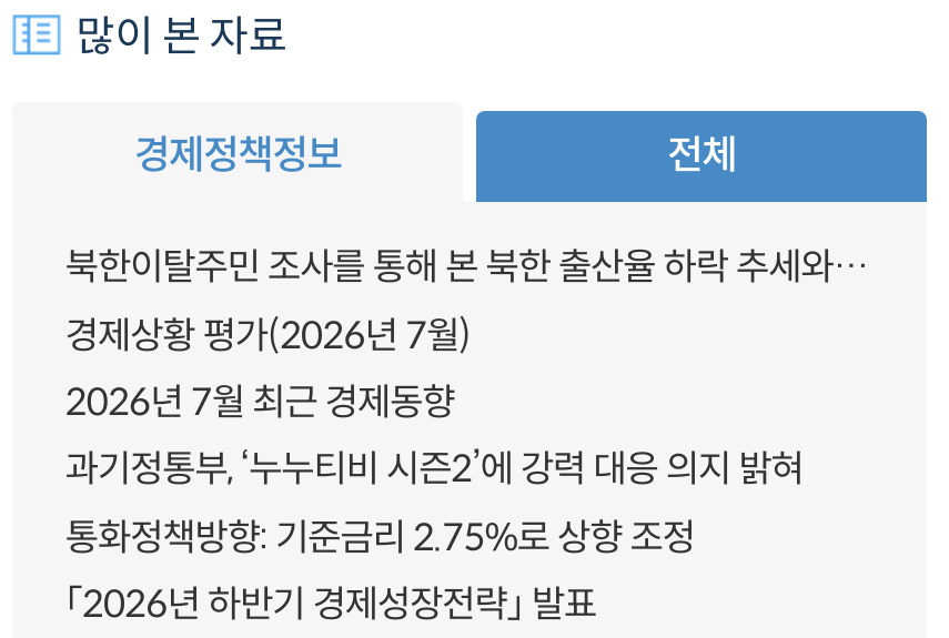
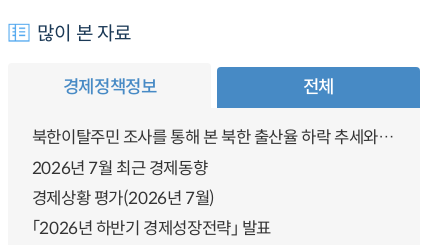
moved down: 경제상황 평가(2026년 7월)

- 과기정통부, ‘누누티비 시즌2’에 강력 대응 의지 밝혀
- 통화정책방향: 기준금리 2.75%로 상향 조정
